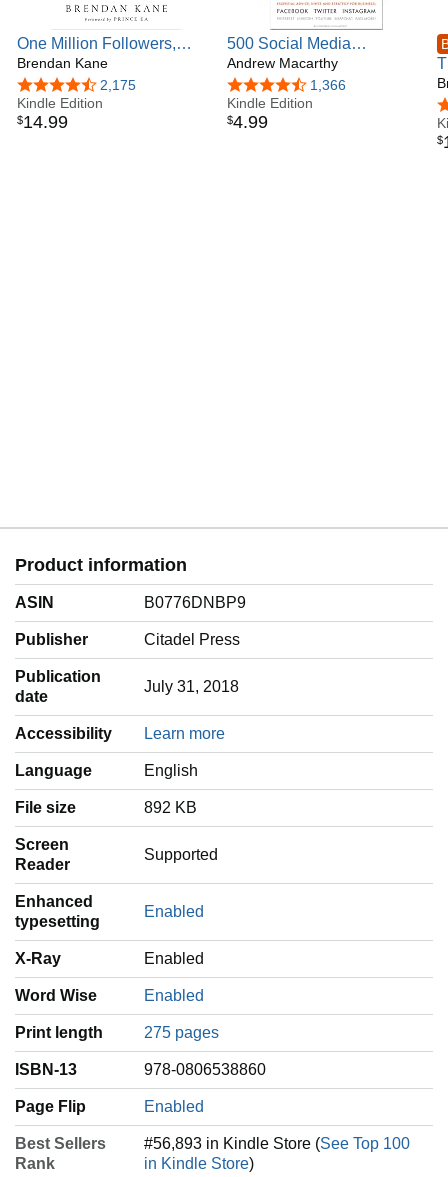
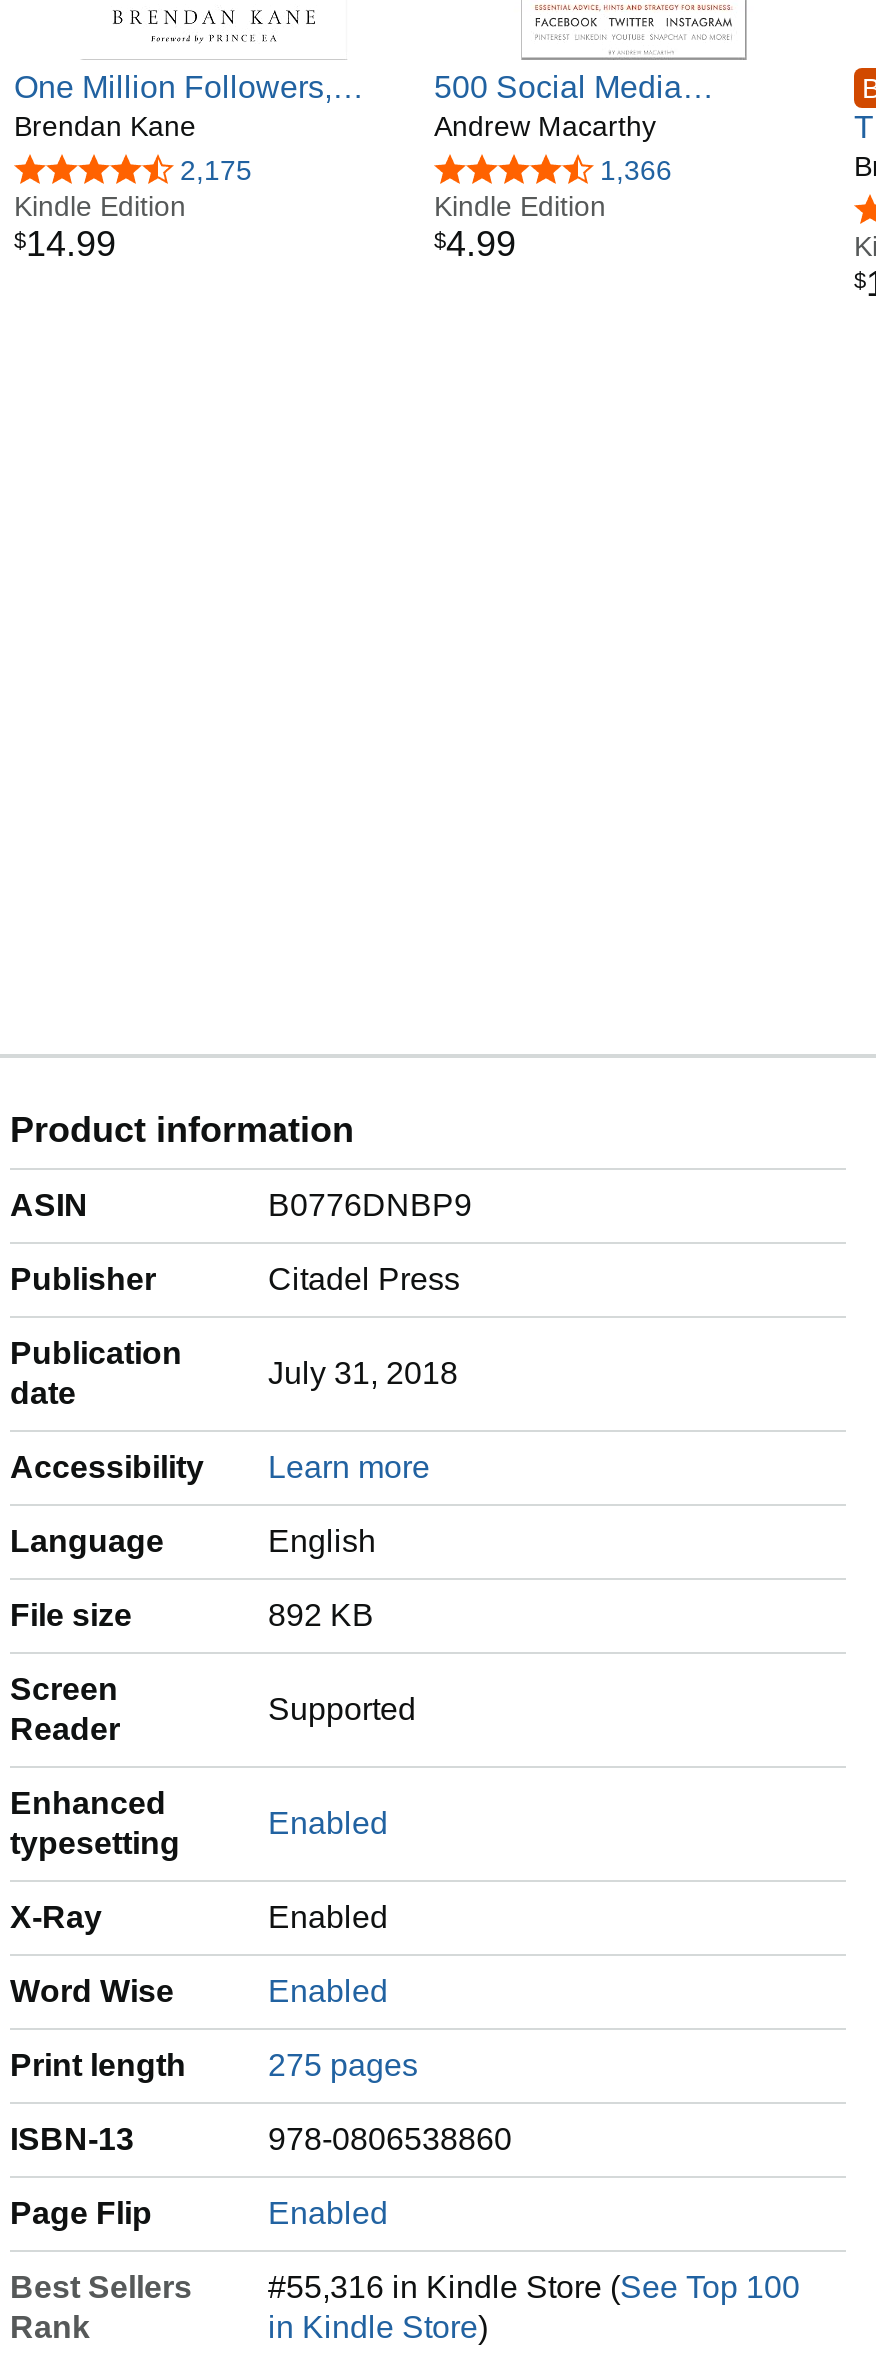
- #56,893 in Kindle Store (See Top 100
+ #55,316 in Kindle Store (See Top 100
